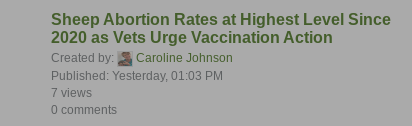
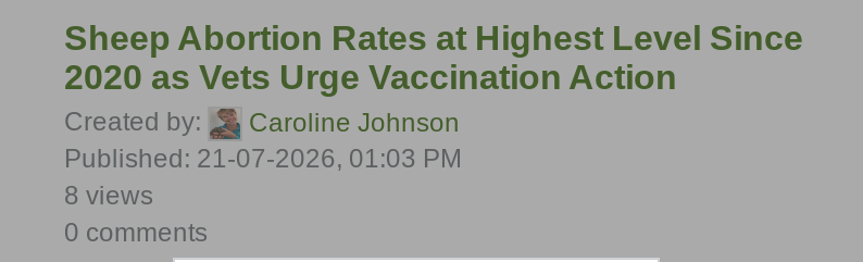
- Published: Yesterday, 01:03 PM
+ Published: 21-07-2026, 01:03 PM

- 7 views
+ 8 views
